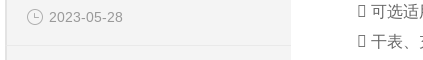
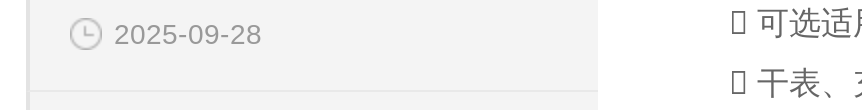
- 2023-05-28
+ 2025-09-28
